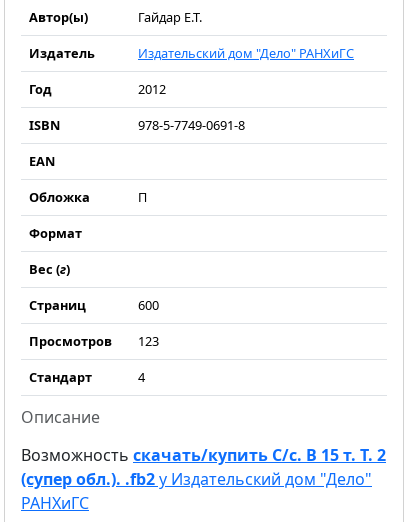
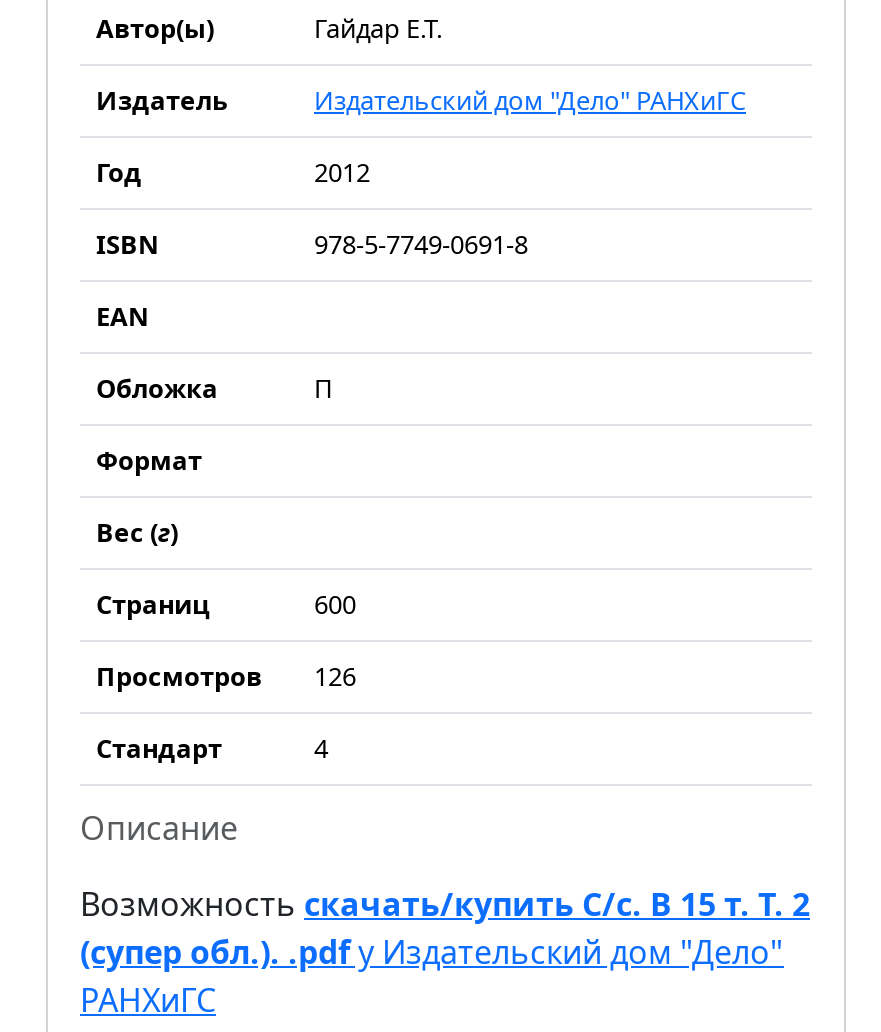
- Просмотров 123
+ Просмотров 126

- (супер обл.). .fb2у Издательский дом "Дело"
+ (супер обл.). .pdfу Издательский дом "Дело"
